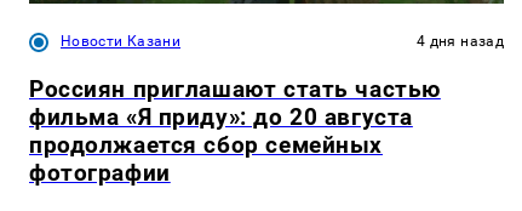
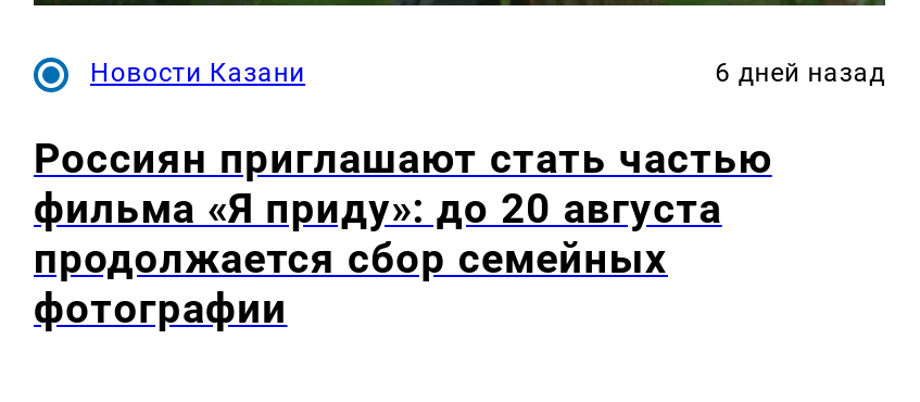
- 4 дня назад
+ 6 дней назад
